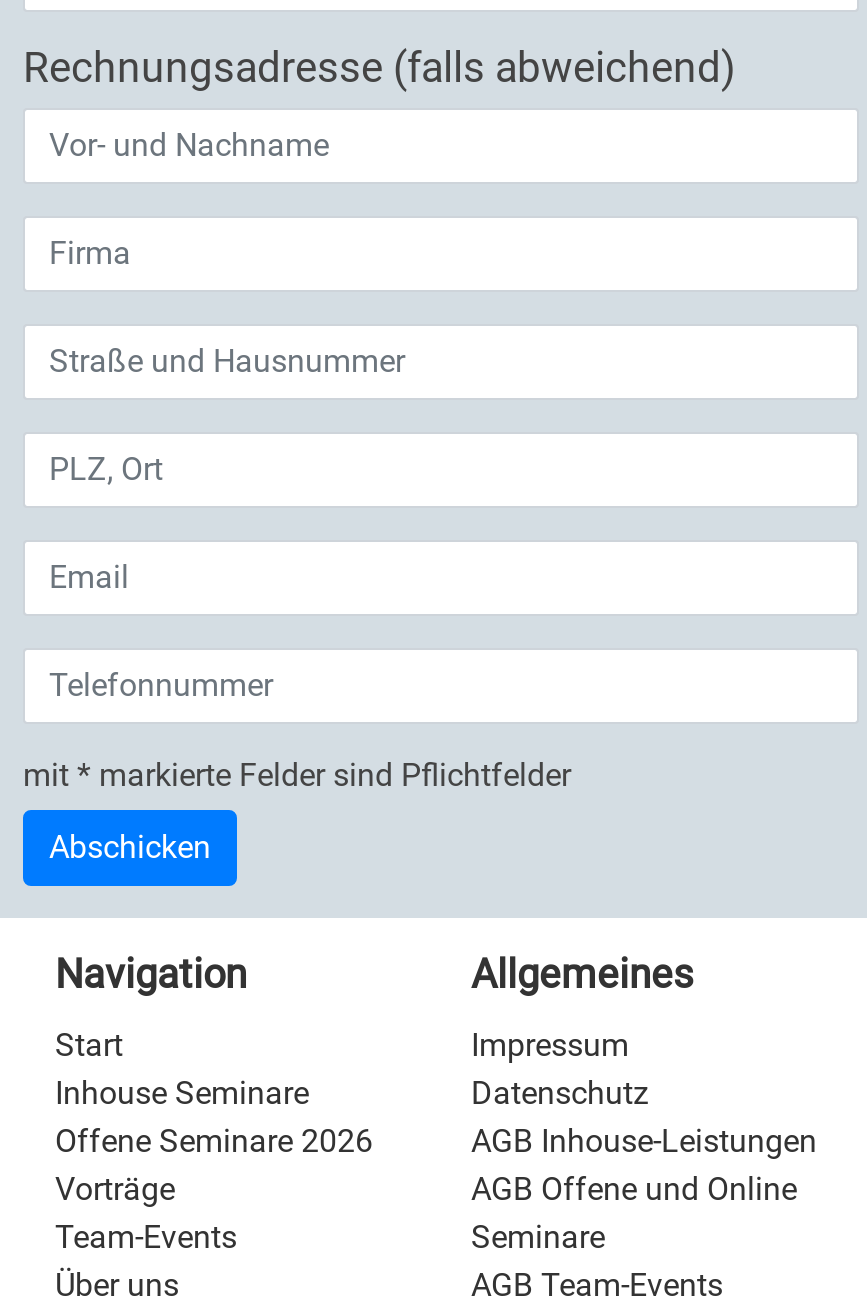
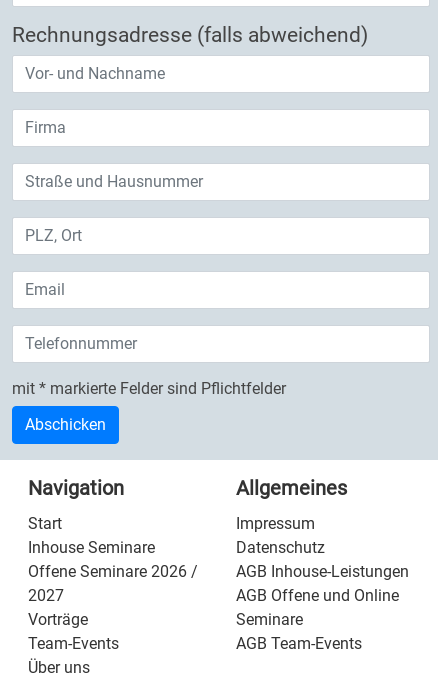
- Offene Seminare 2026
+ Offene Seminare 2026 /
+ 2027
